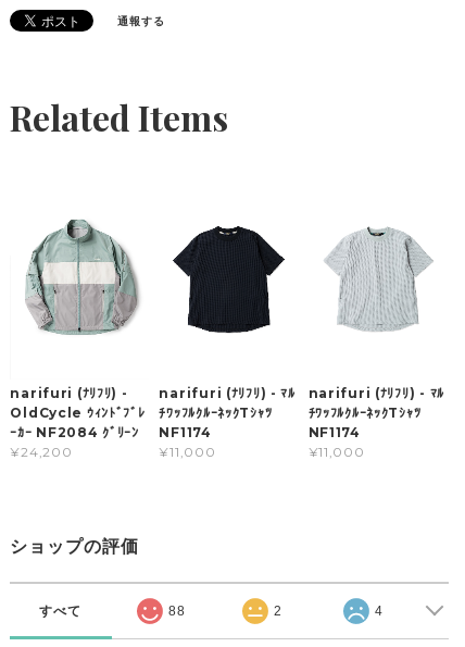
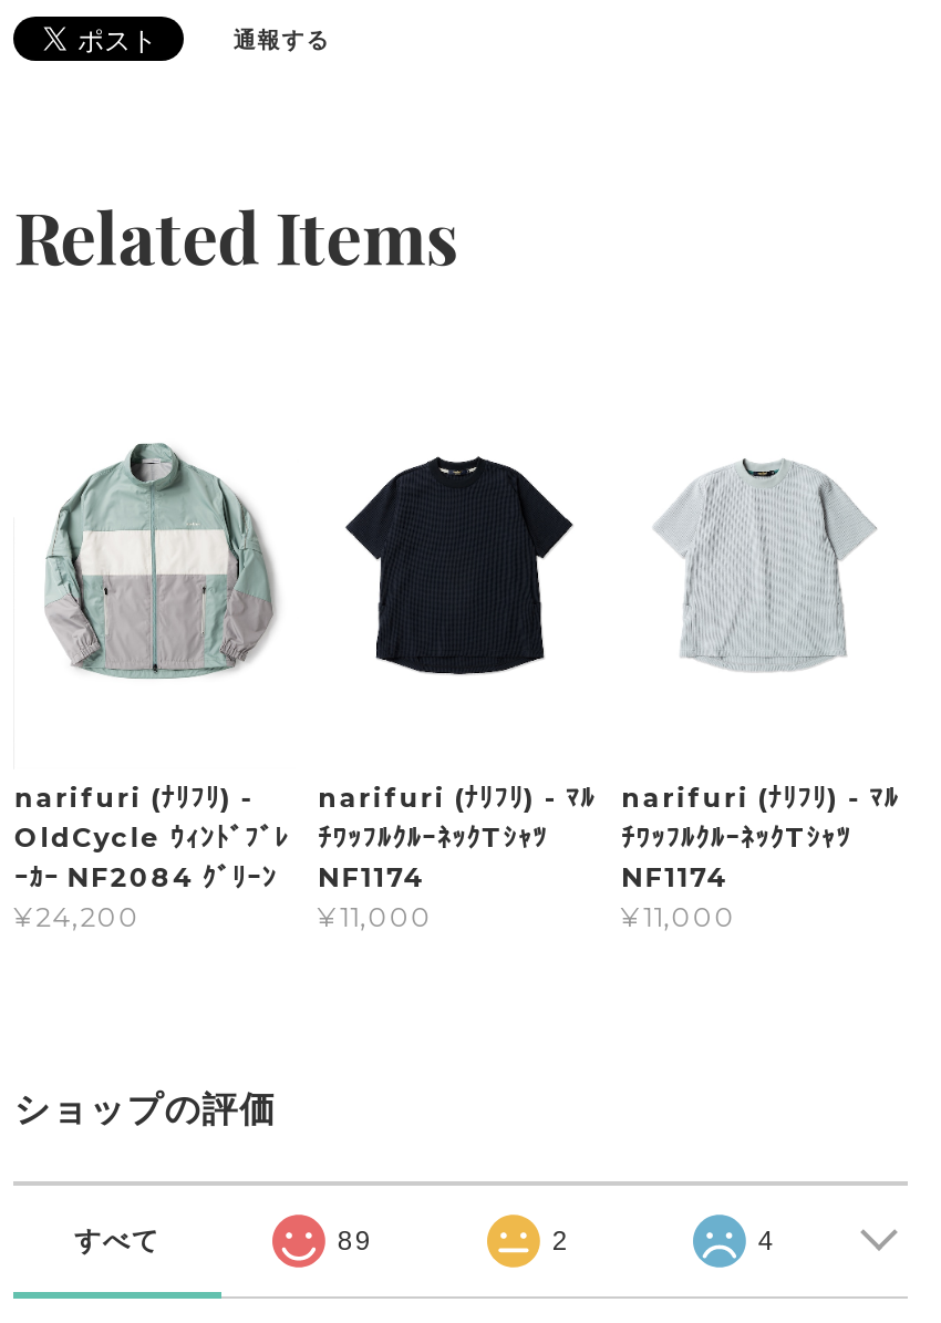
- 88
+ 89
